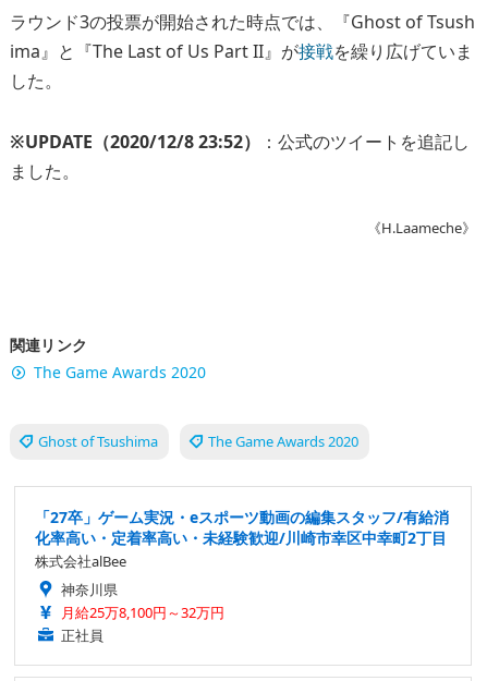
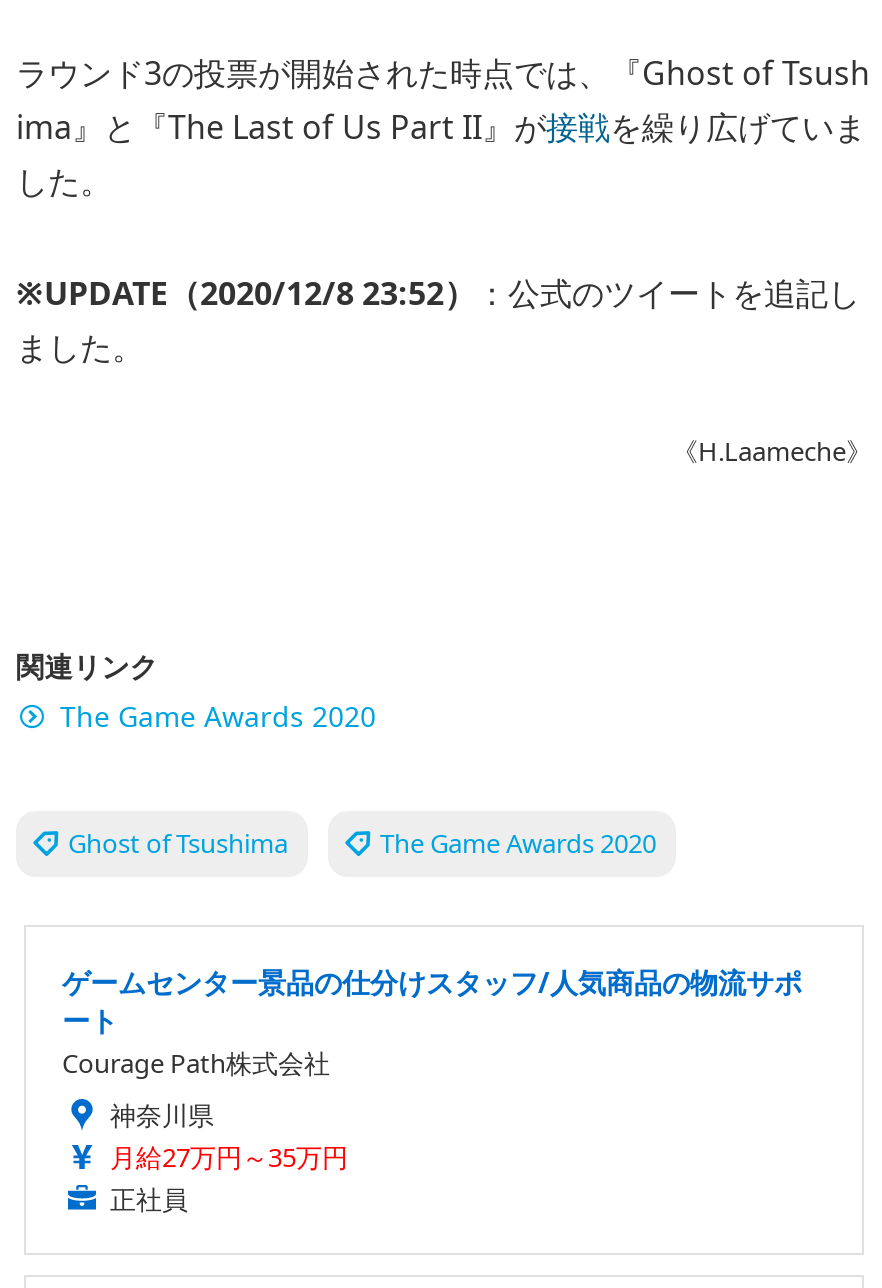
- 「27卒」ゲーム実況・eスポーツ動画の編集スタッフ/有給消
- 化率高い・定着率高い・未経験歓迎/川崎市幸区中幸町2丁目
- 株式会社alBee
+ ゲームセンター景品の仕分けスタッフ/人気商品の物流サポ
+ ート
+ Courage Path株式会社

- 月給25万8,100円～32万円
+ 月給27万円～35万円
